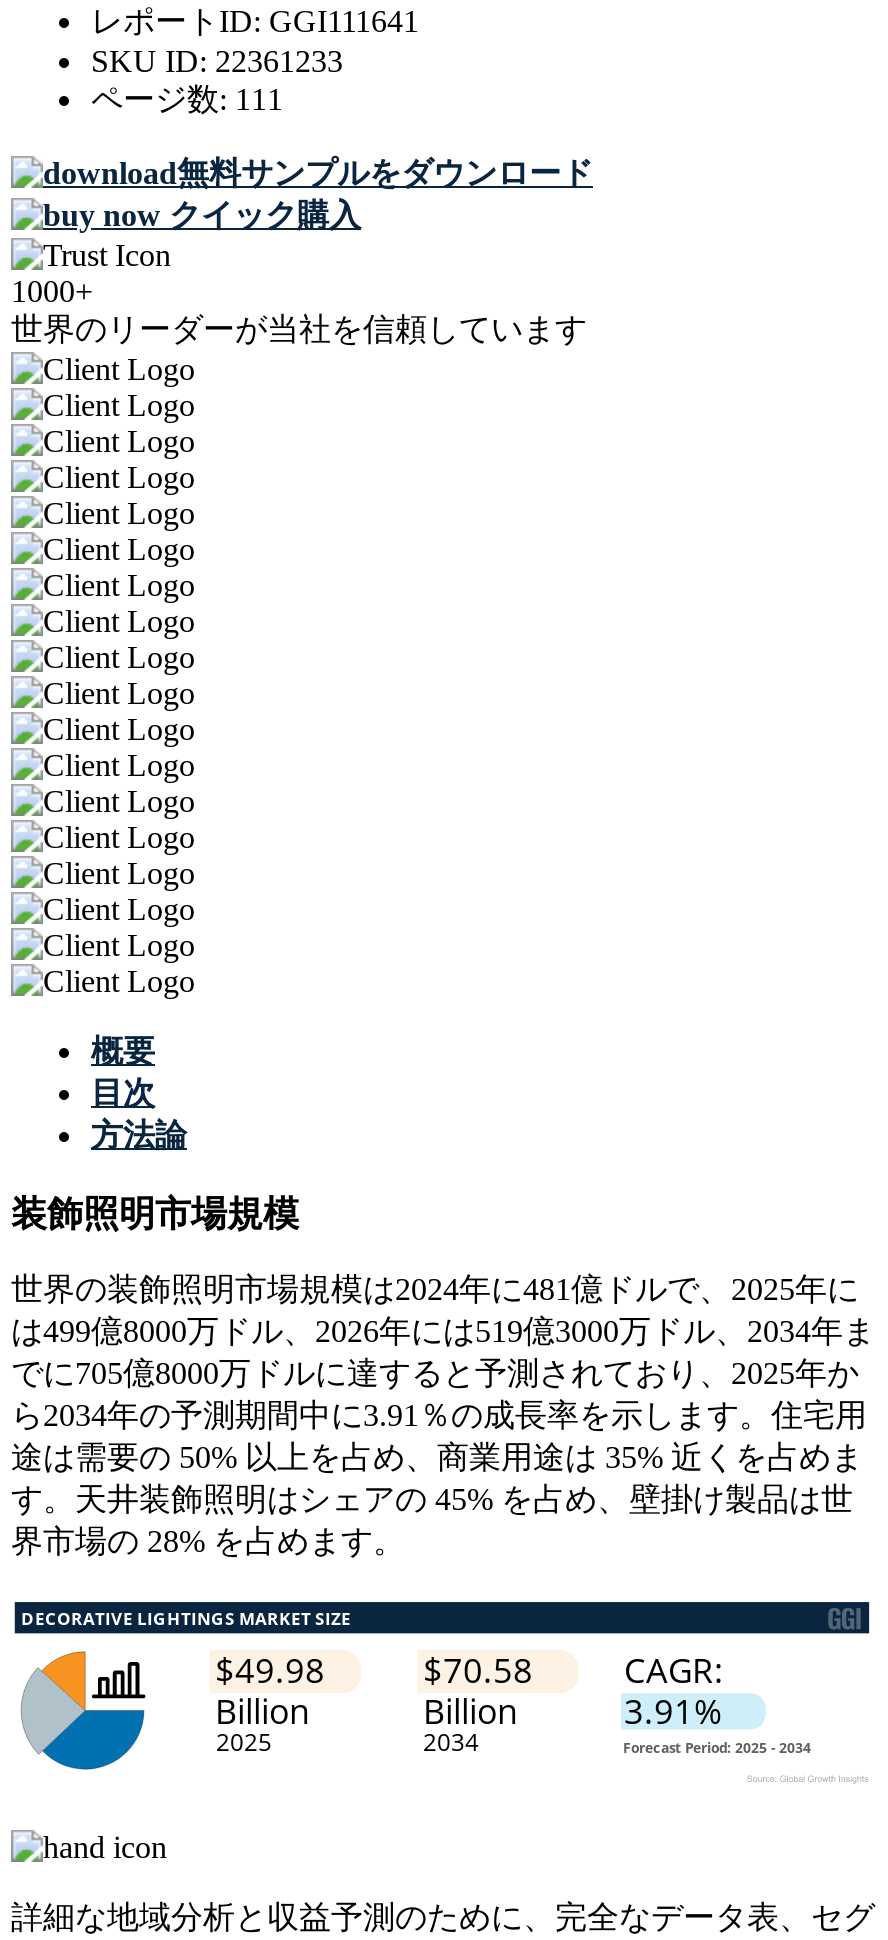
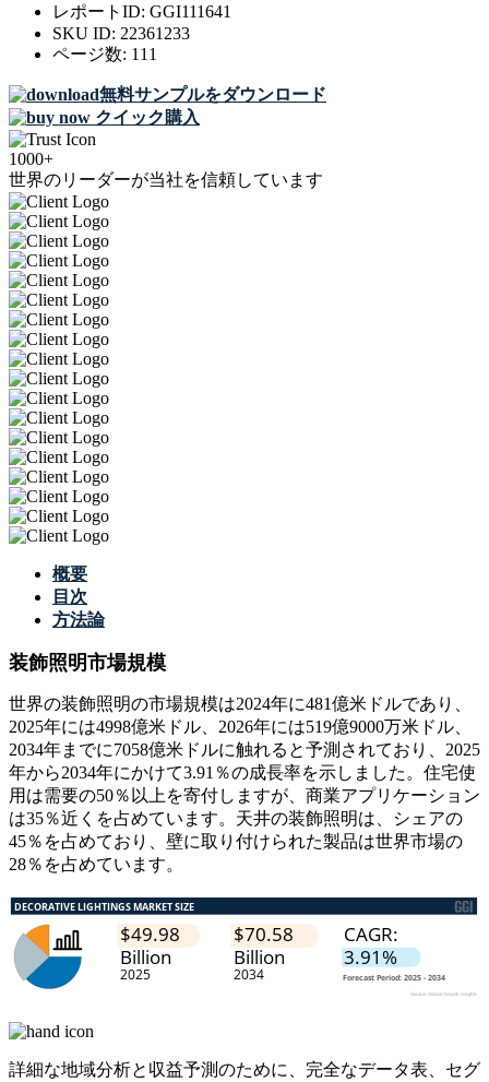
- 世界の装飾照明市場規模は2024年に481億ドルで、2025年に
- は499億8000万ドル、2026年には519億3000万ドル、2034年ま
- でに705億8000万ドルに達すると予測されており、2025年か
- ら2034年の予測期間中に3.91％の成長率を示します。住宅用
- 途は需要の 50% 以上を占め、商業用途は 35% 近くを占めま
- す。天井装飾照明はシェアの 45% を占め、壁掛け製品は世
- 界市場の 28% を占めます。
+ 世界の装飾照明の市場規模は2024年に481億米ドルであり、
+ 2025年には4998億米ドル、2026年には519億9000万米ドル、
+ 2034年までに7058億米ドルに触れると予測されており、2025
+ 年から2034年にかけて3.91％の成長率を示しました。住宅使
+ 用は需要の50％以上を寄付しますが、商業アプリケーション
+ は35％近くを占めています。天井の装飾照明は、シェアの
+ 45％を占めており、壁に取り付けられた製品は世界市場の
+ 28％を占めています。
